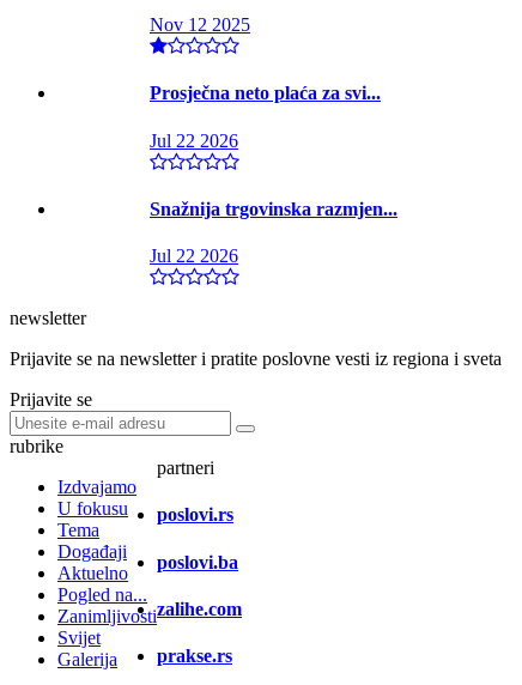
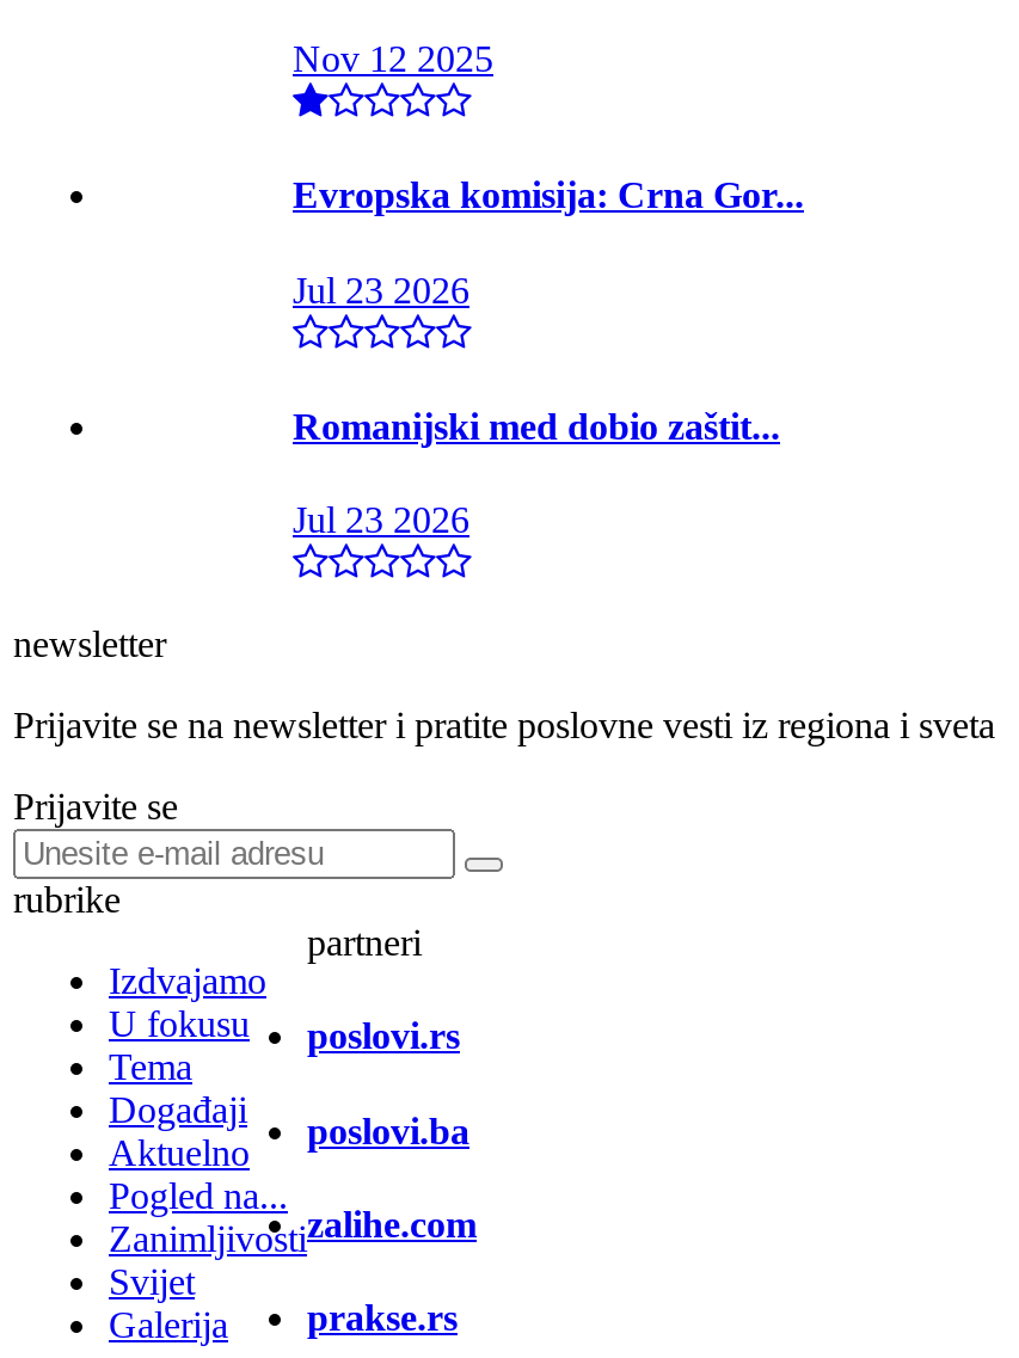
- Prosječna neto plaća za svi...
+ Evropska komisija: Crna Gor...

- Jul 22 2026
+ Jul 23 2026

- Snažnija trgovinska razmjen...
+ Romanijski med dobio zaštit...

- Jul 22 2026
+ Jul 23 2026
